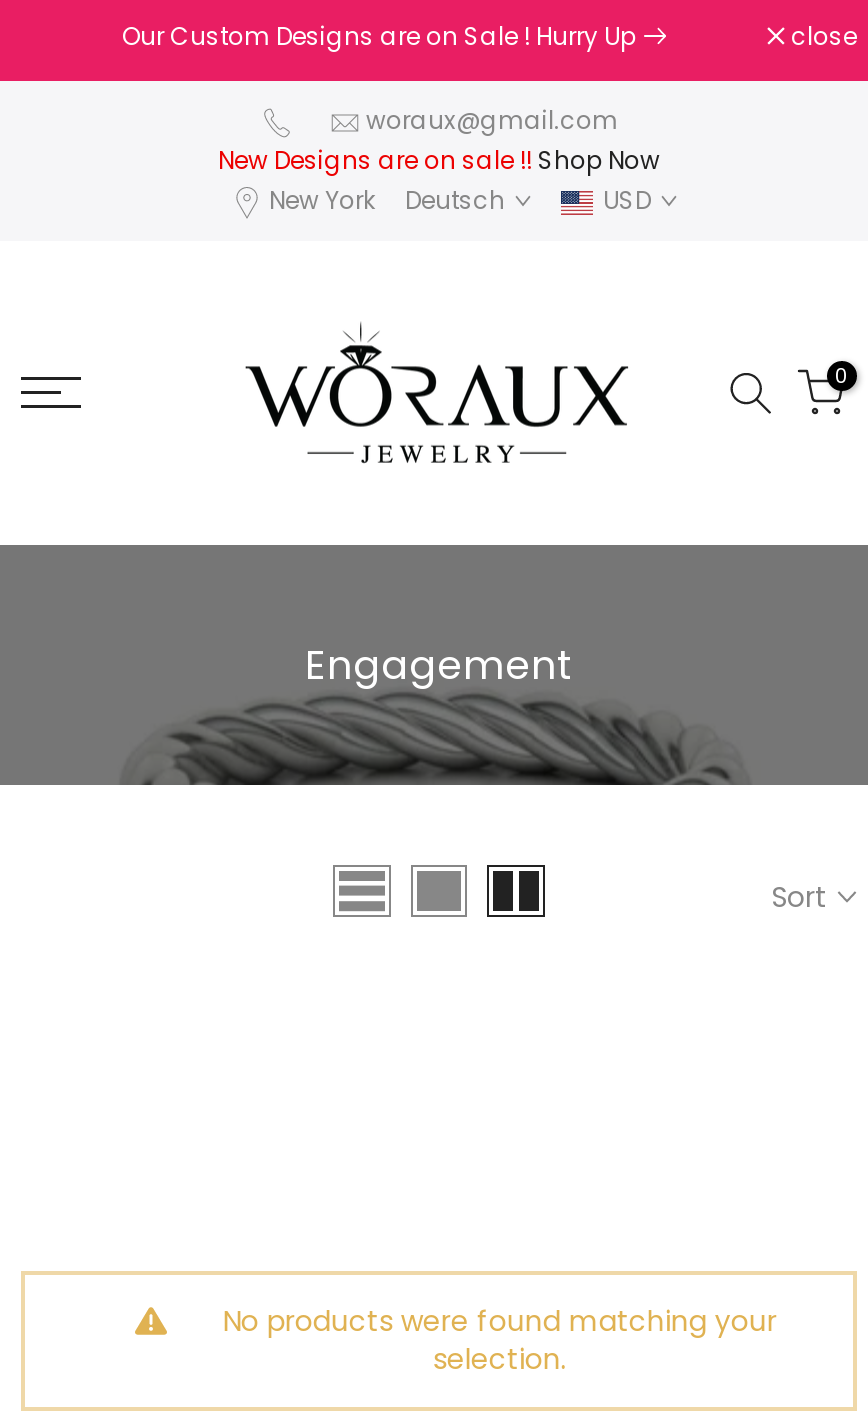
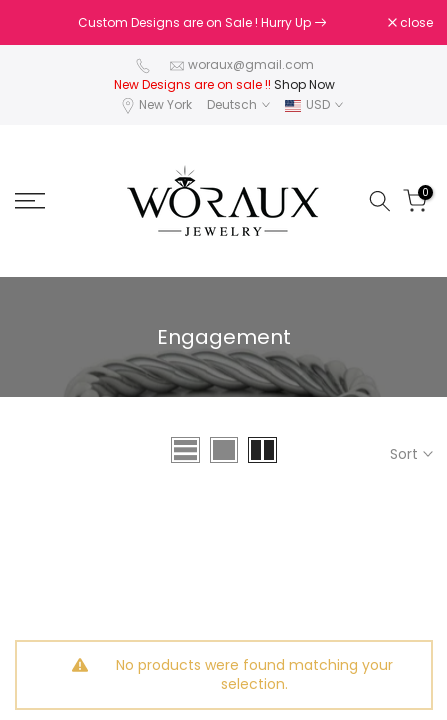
- Our Custom Designs are on Sale ! Hurry Up
+ Custom Designs are on Sale ! Hurry Up
